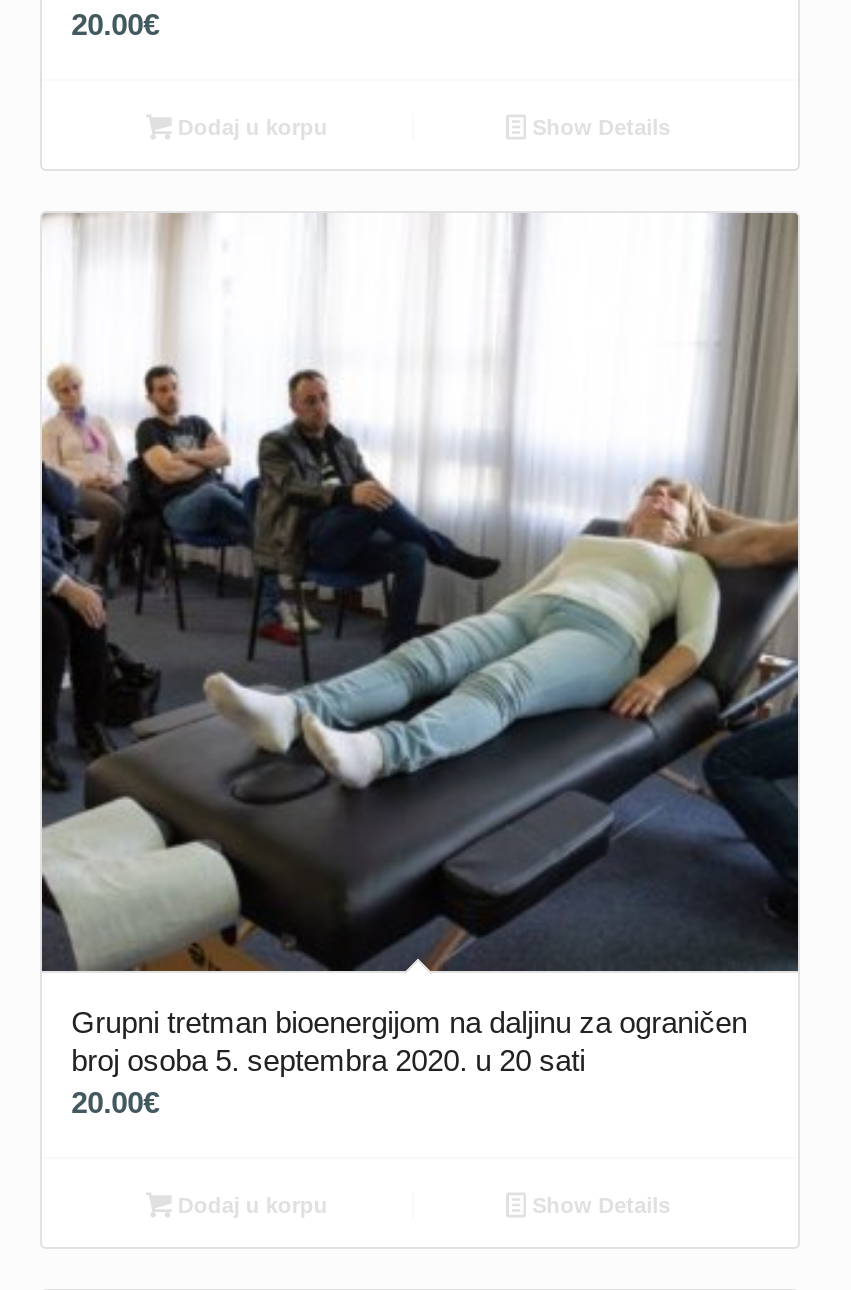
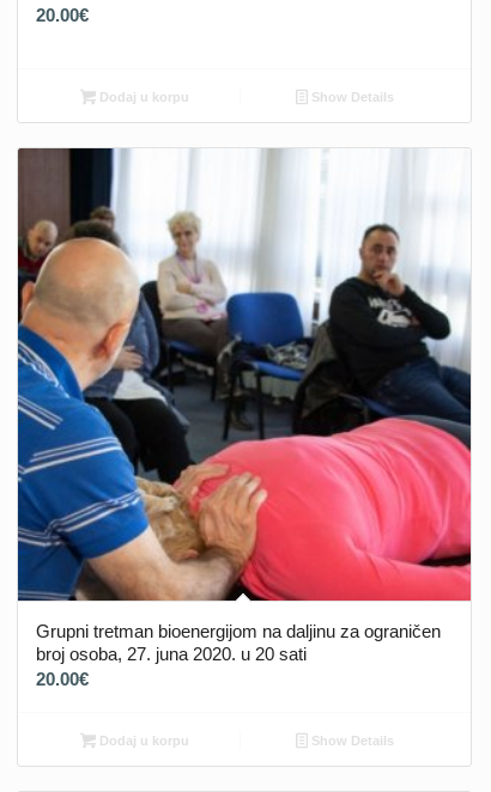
- [image]
- broj osoba 5. septembra 2020. u 20 sati
+ [image]
+ broj osoba, 27. juna 2020. u 20 sati
